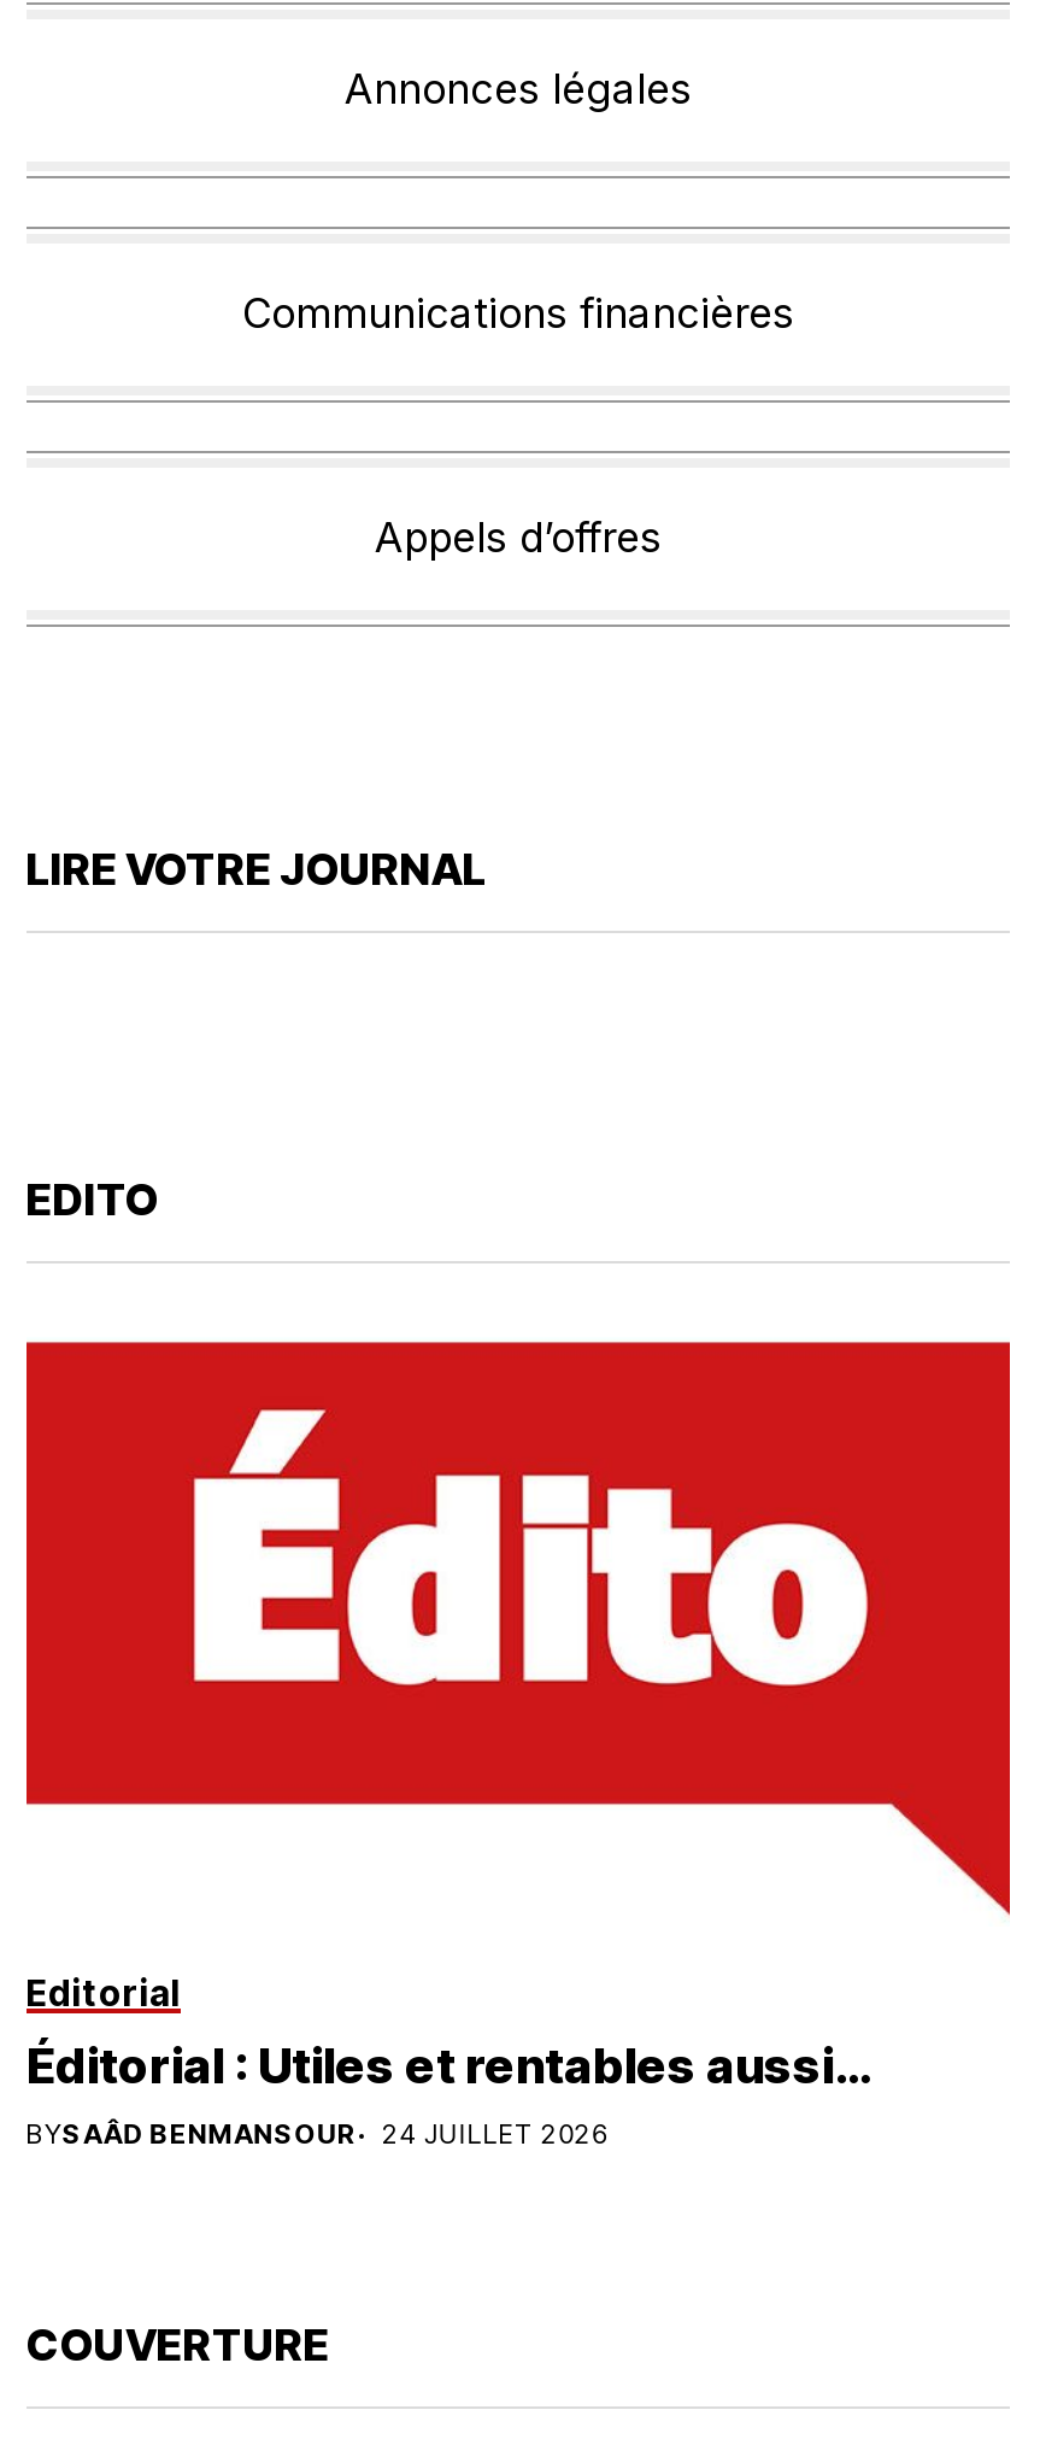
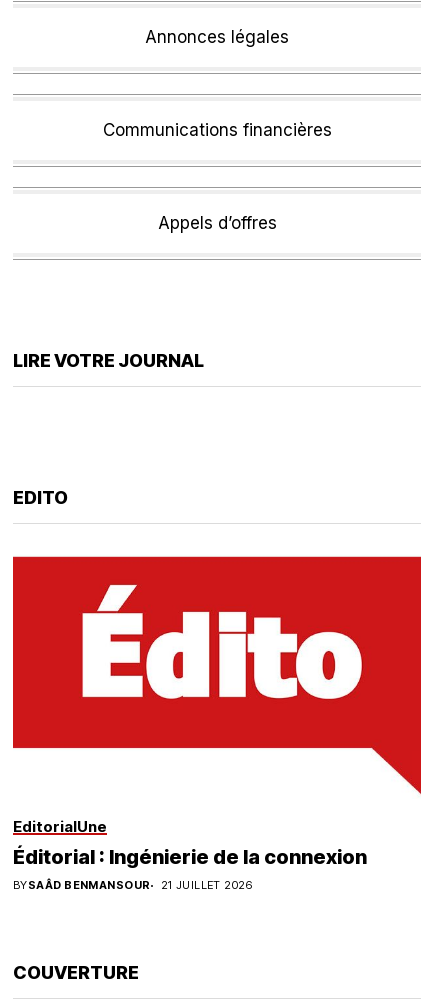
- Editorial
- Éditorial : Utiles et rentables aussi…
+ EditorialUne
+ Éditorial : Ingénierie de la connexion

- BYSAÂD BENMANSOUR 24 JUILLET 2026
+ BYSAÂD BENMANSOUR 21 JUILLET 2026
